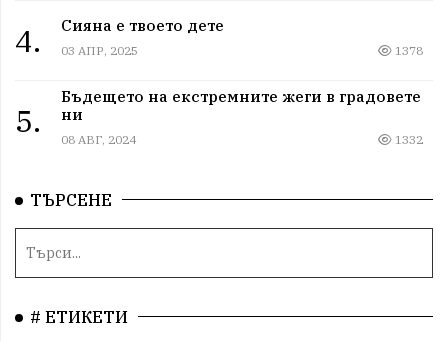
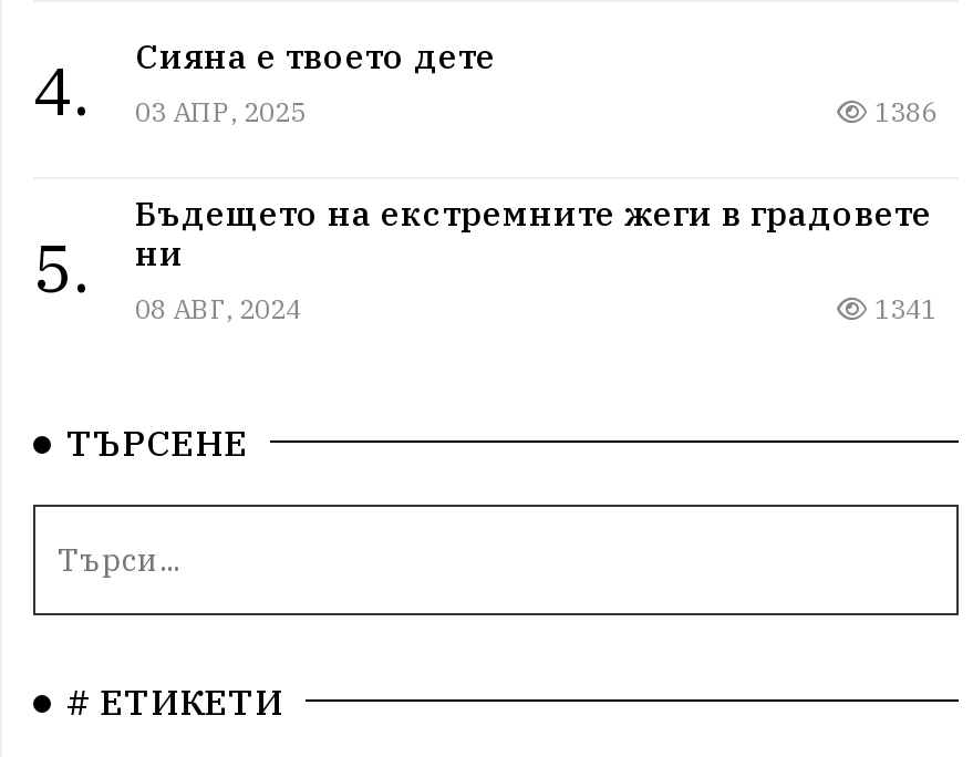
- 1378
+ 1386

- 1332
+ 1341
